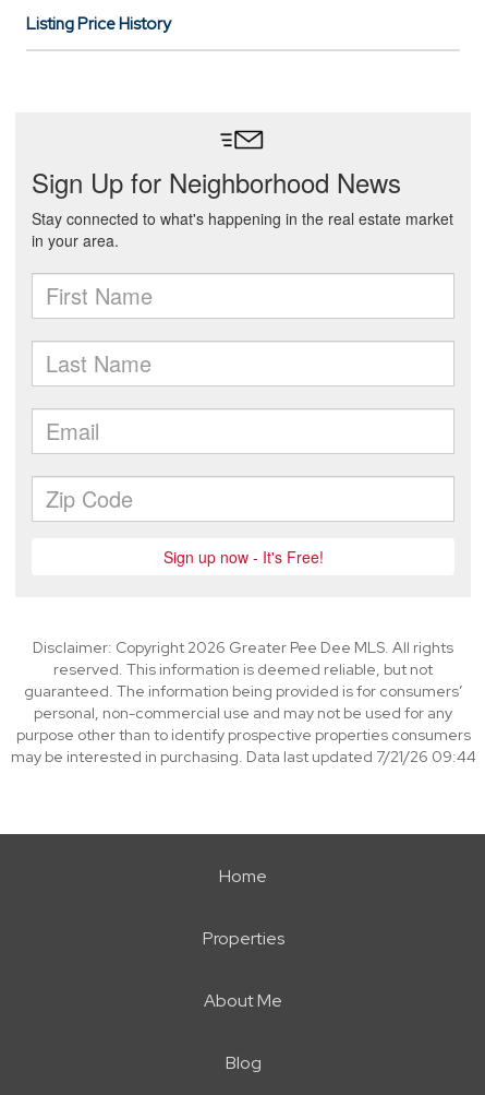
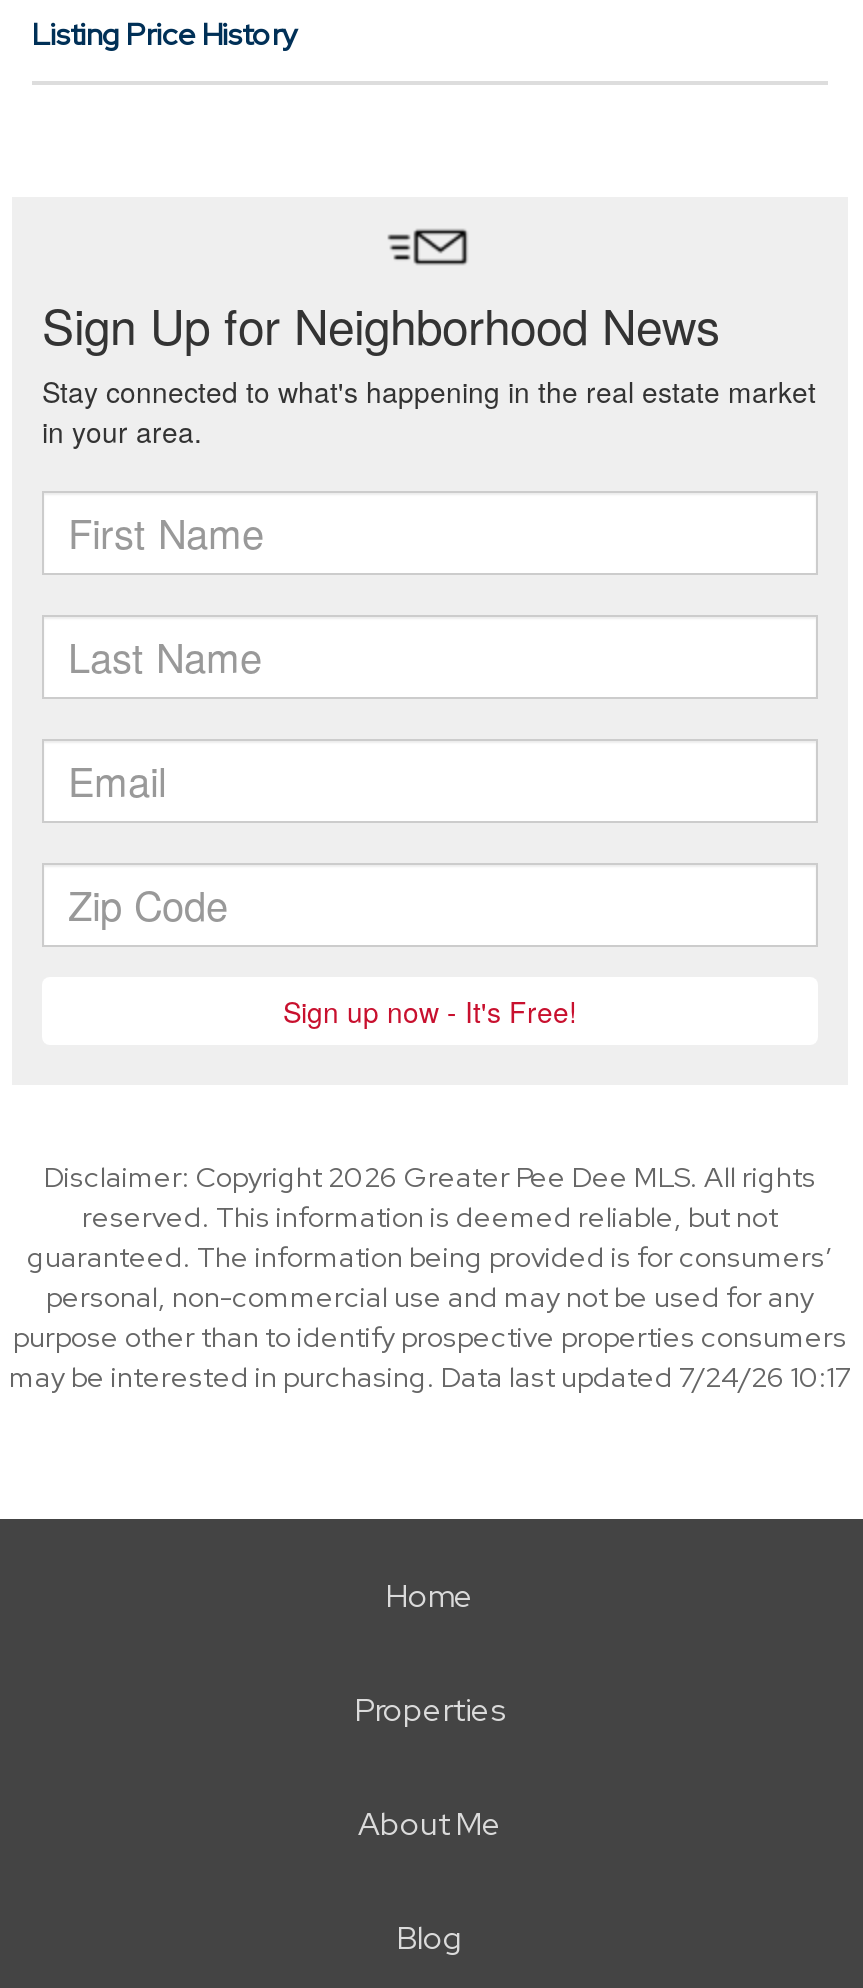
- may be interested in purchasing. Data last updated 7/21/26 09:44
+ may be interested in purchasing. Data last updated 7/24/26 10:17
